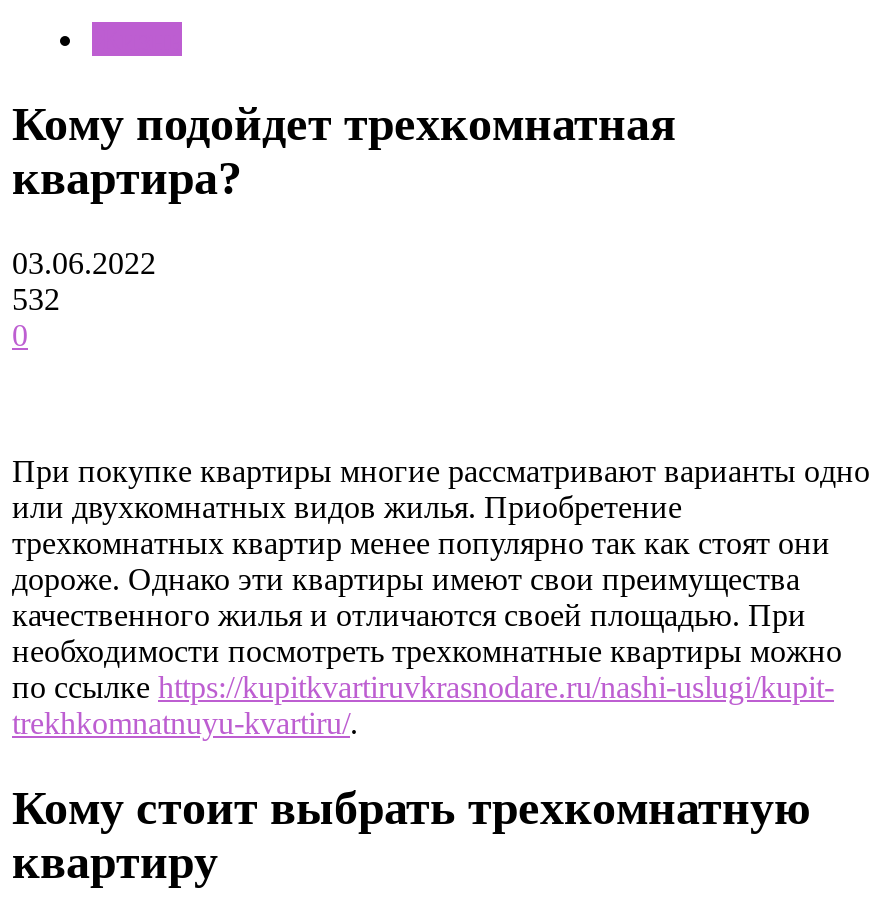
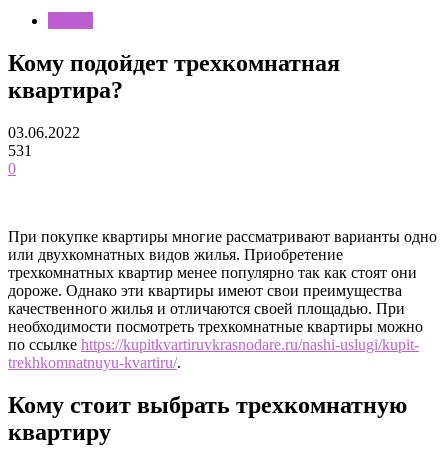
- 532
+ 531
